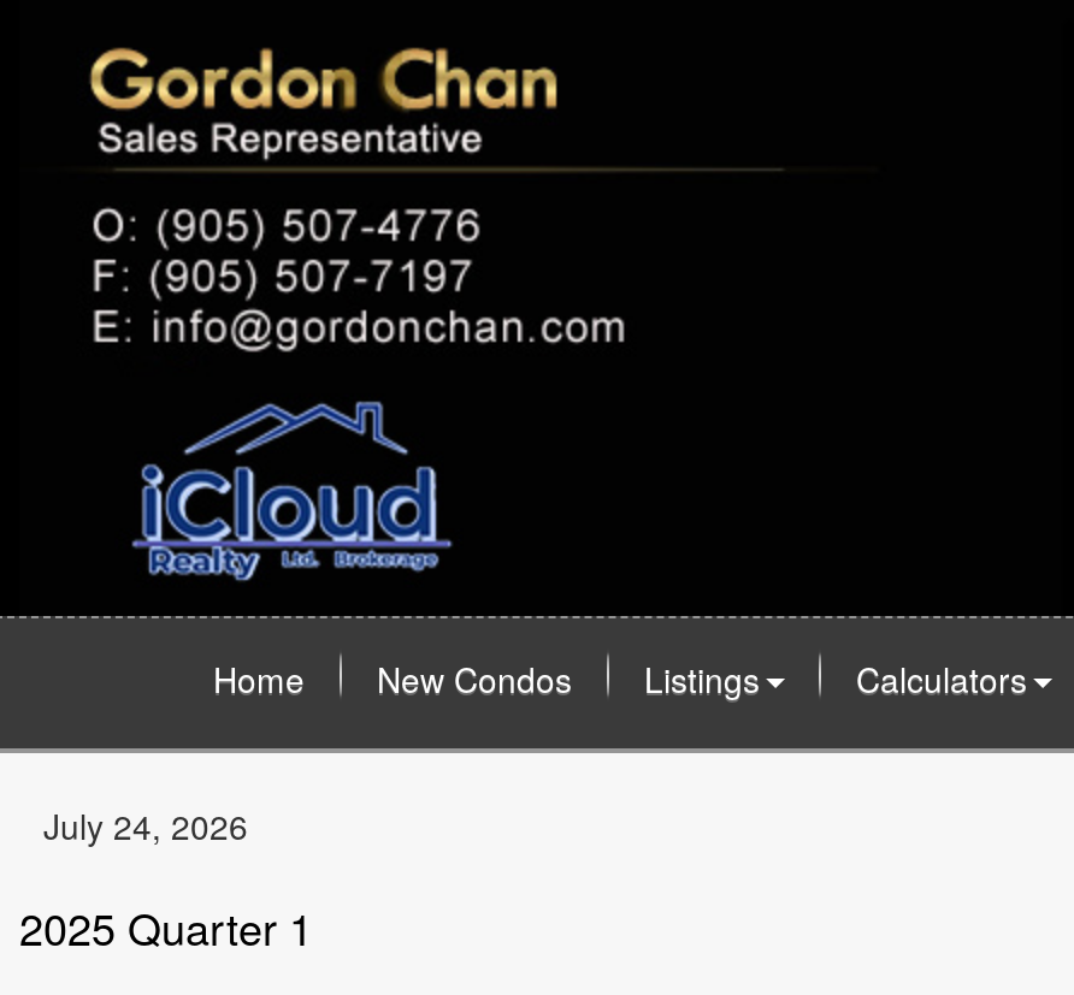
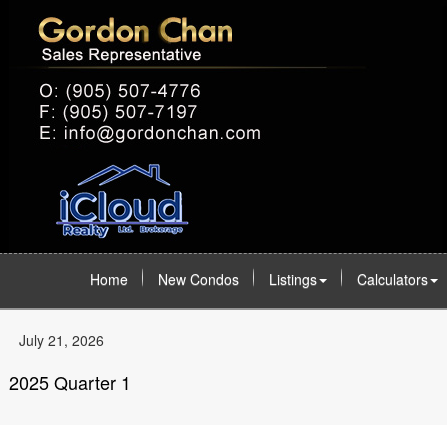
- July 24, 2026
+ July 21, 2026
